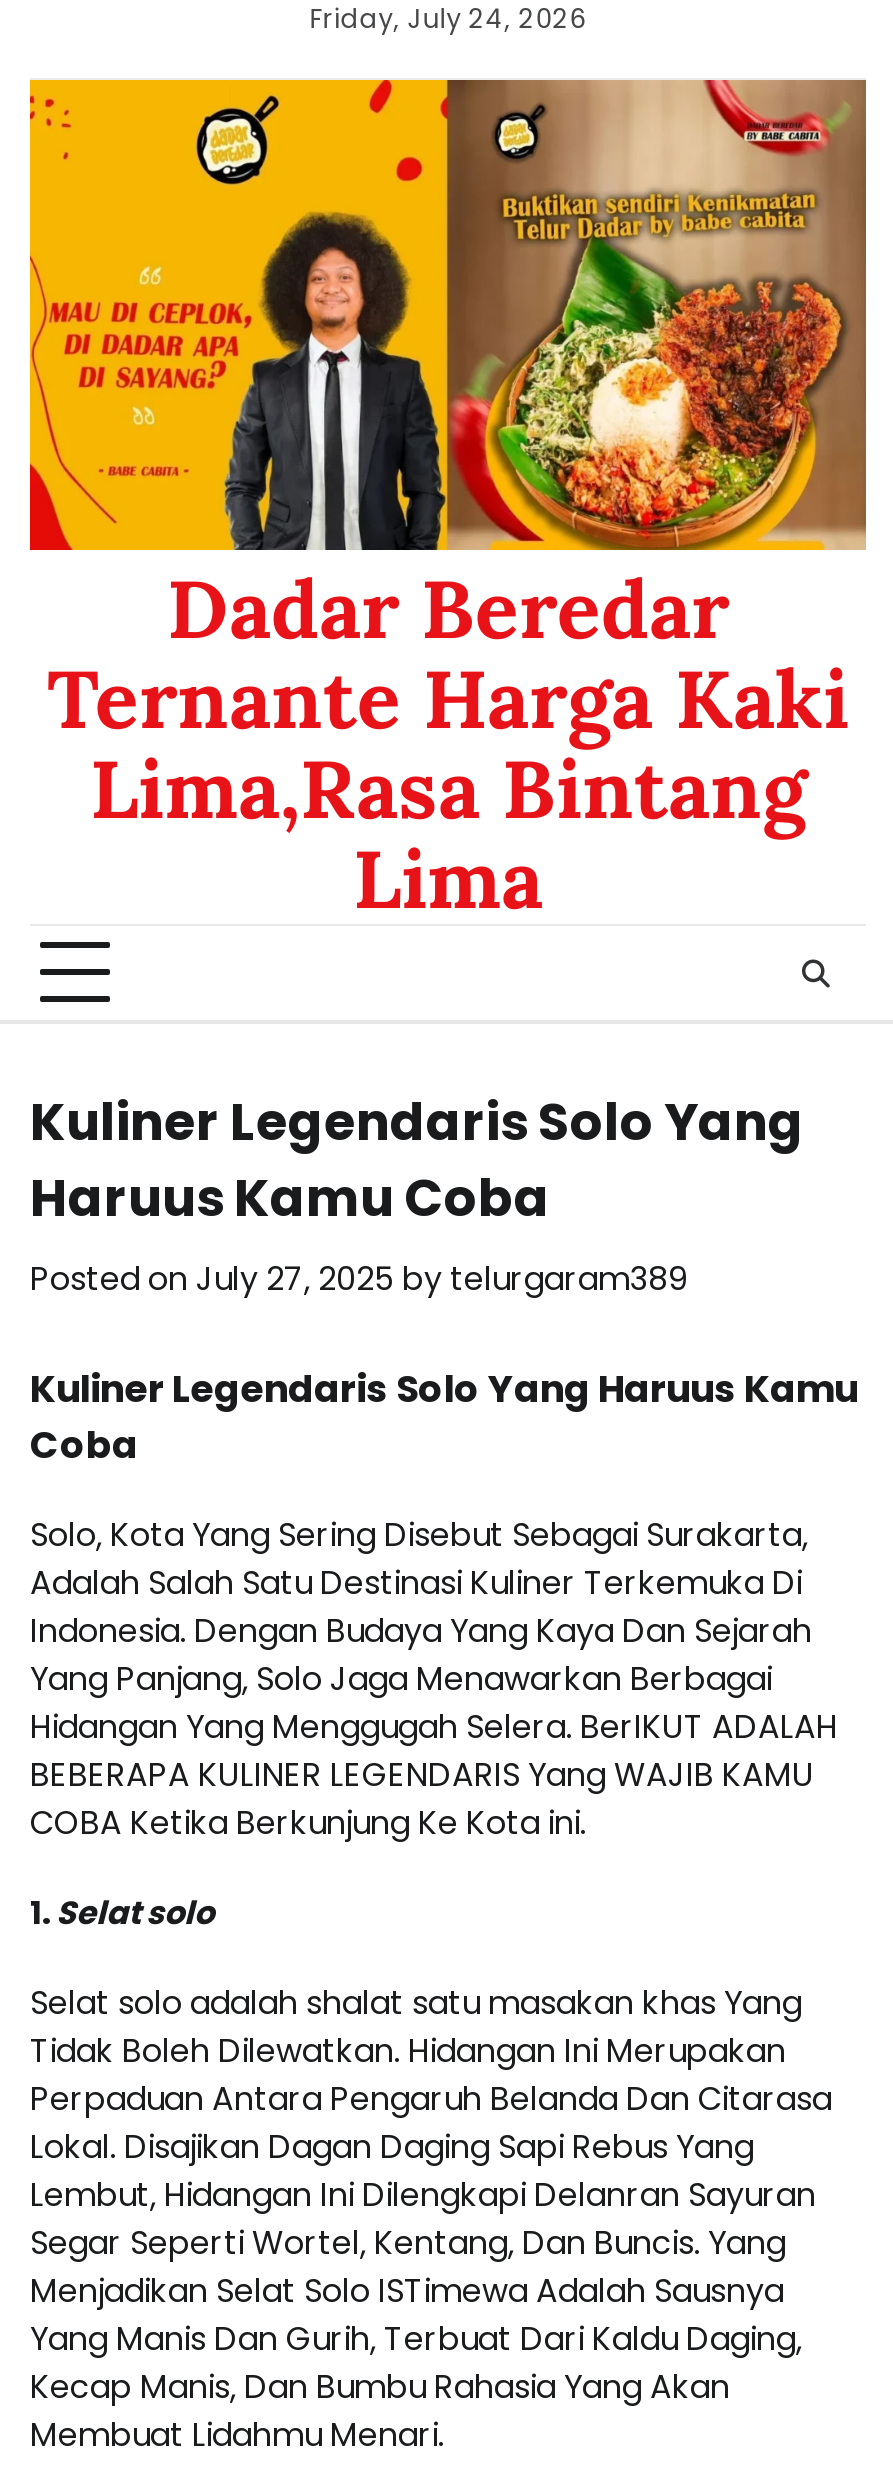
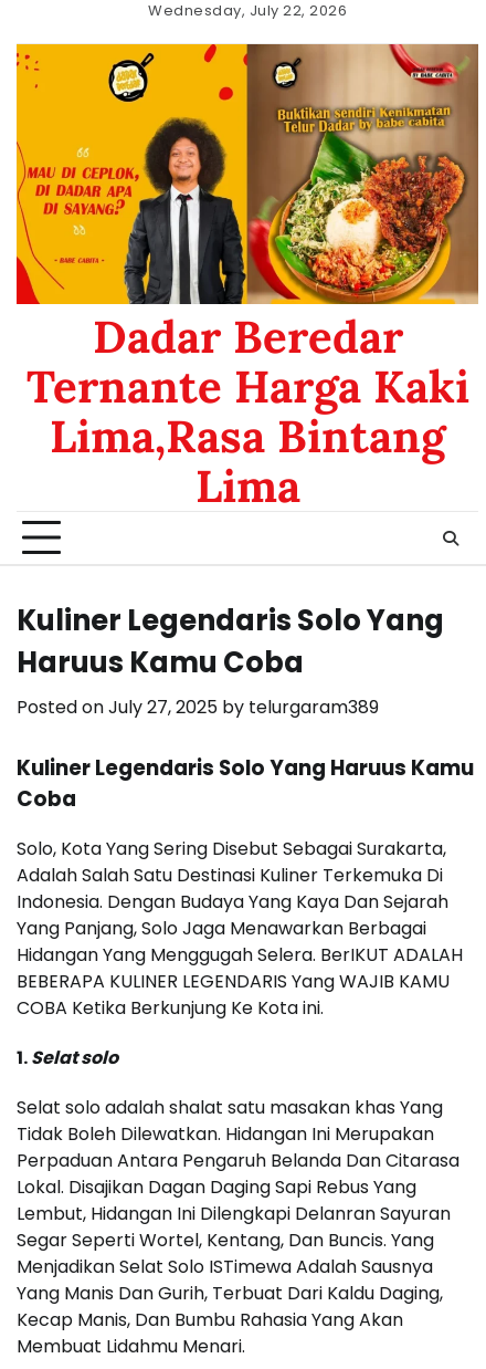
- Friday, July 24, 2026
+ Wednesday, July 22, 2026
